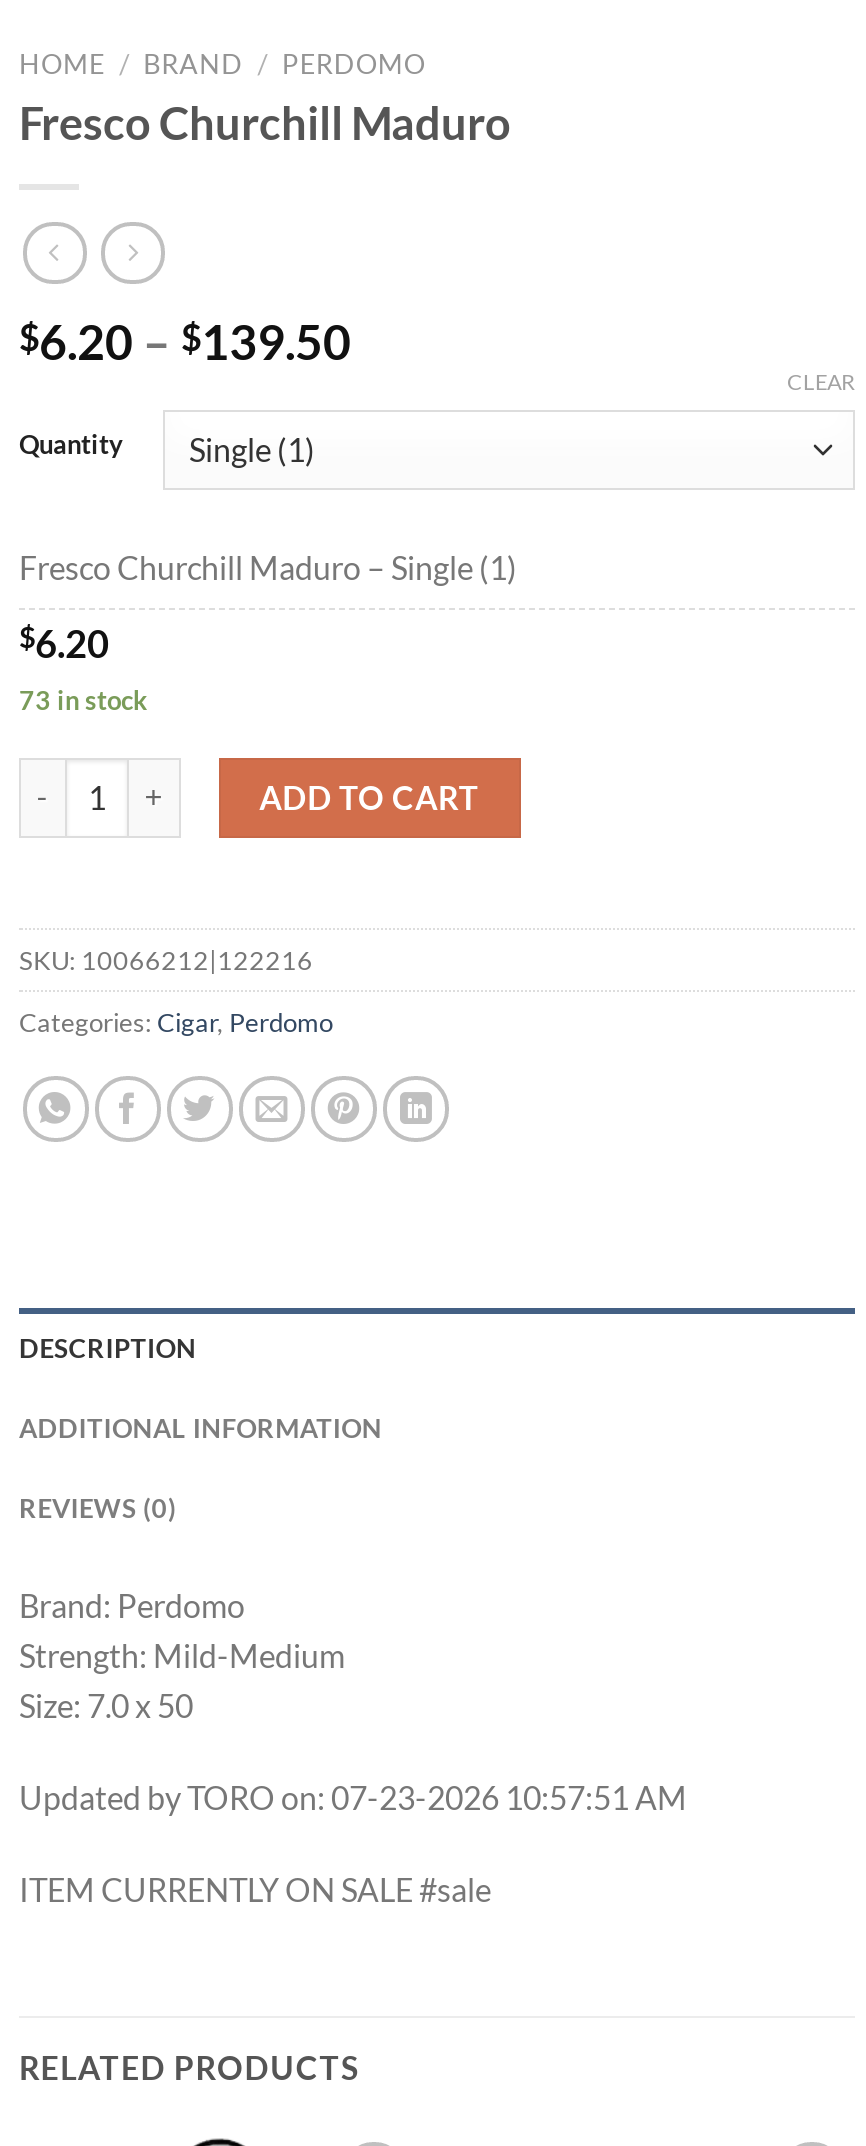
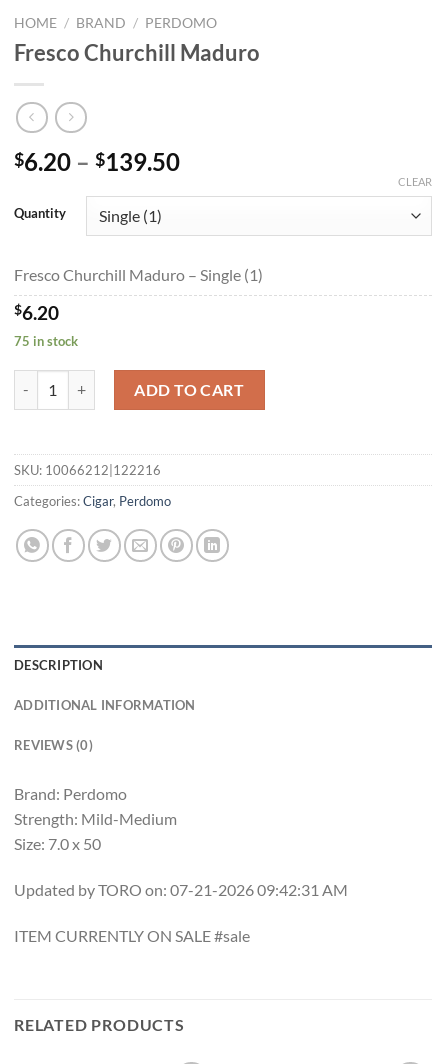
- 73 in stock
+ 75 in stock

- Updated by TORO on: 07-23-2026 10:57:51 AM
+ Updated by TORO on: 07-21-2026 09:42:31 AM
